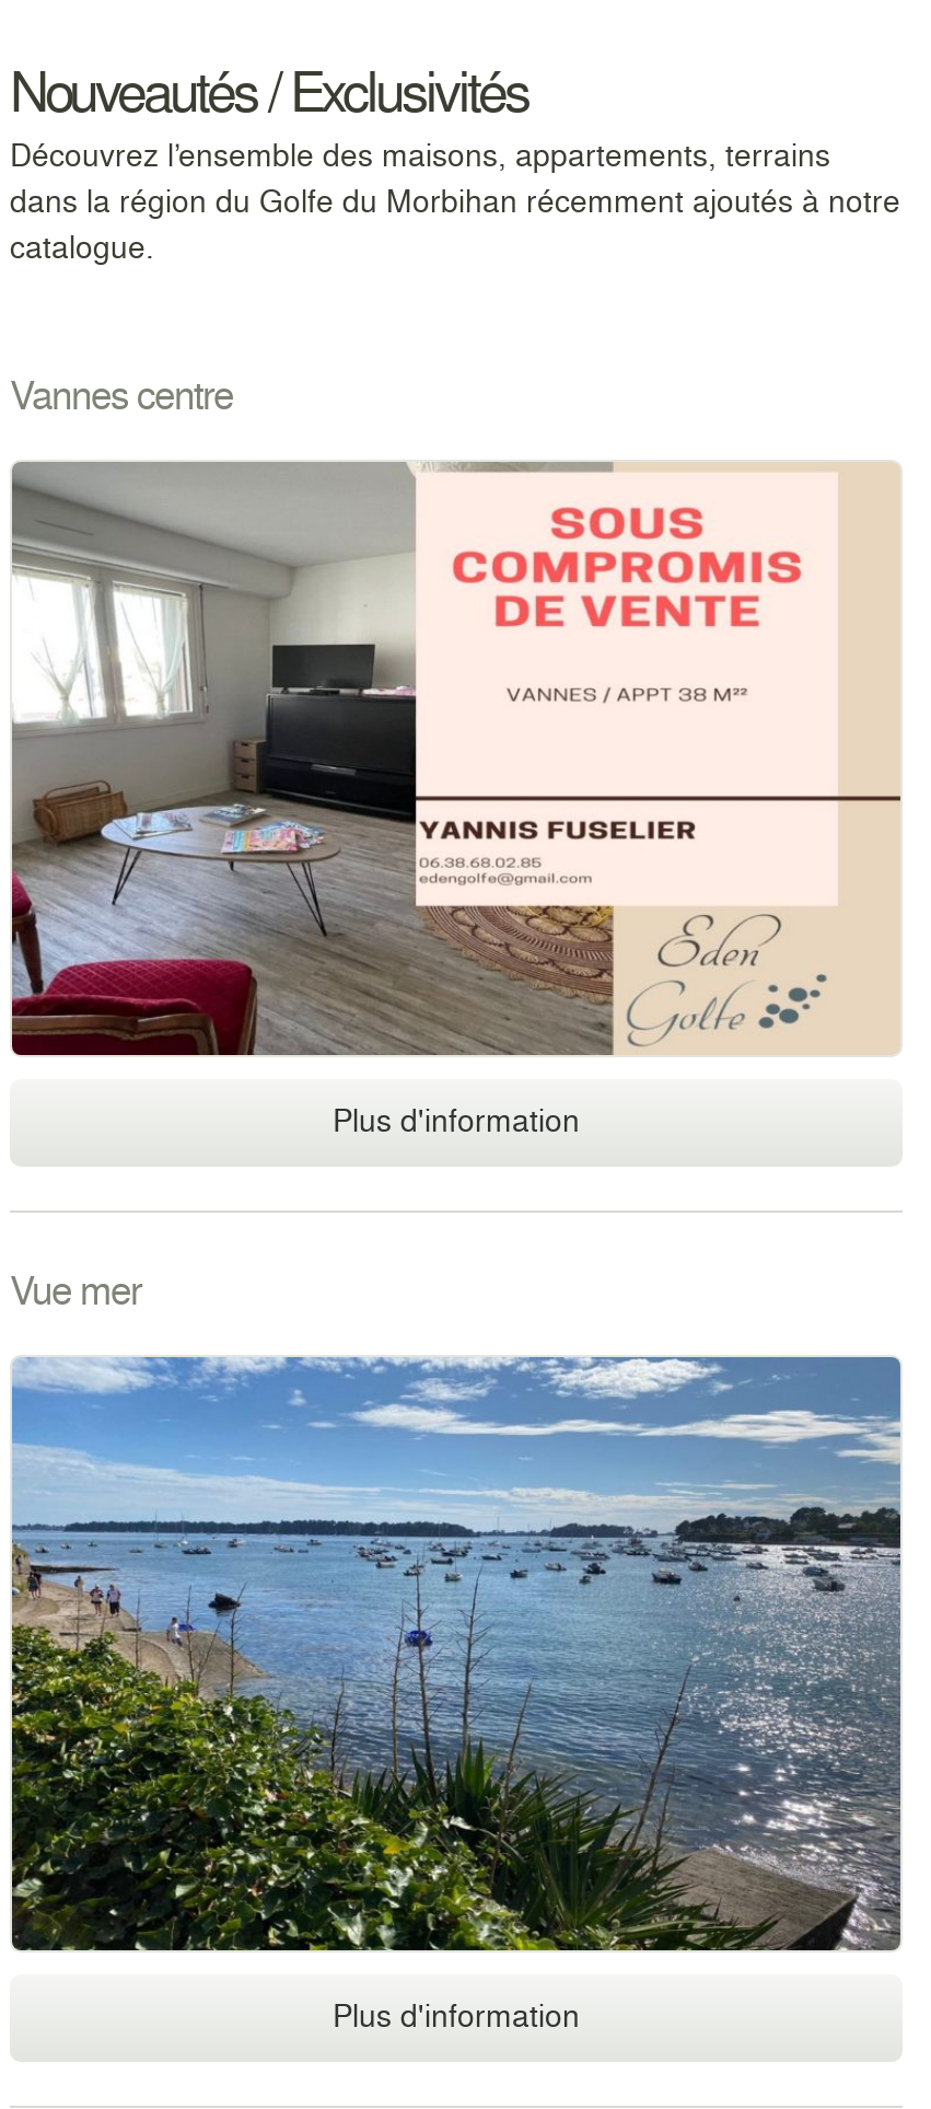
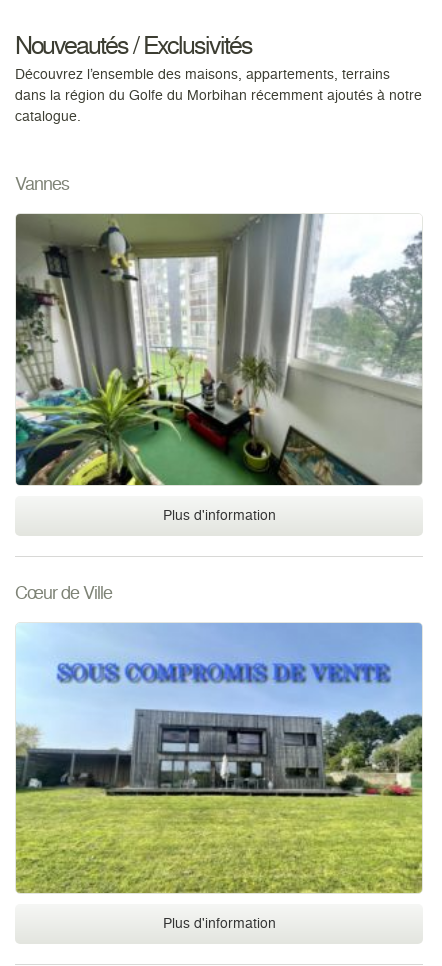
- Vannes centre
+ Vannes

- [image]
+ [image]

- Vue mer
+ Cœur de Ville

- [image]
+ [image]
